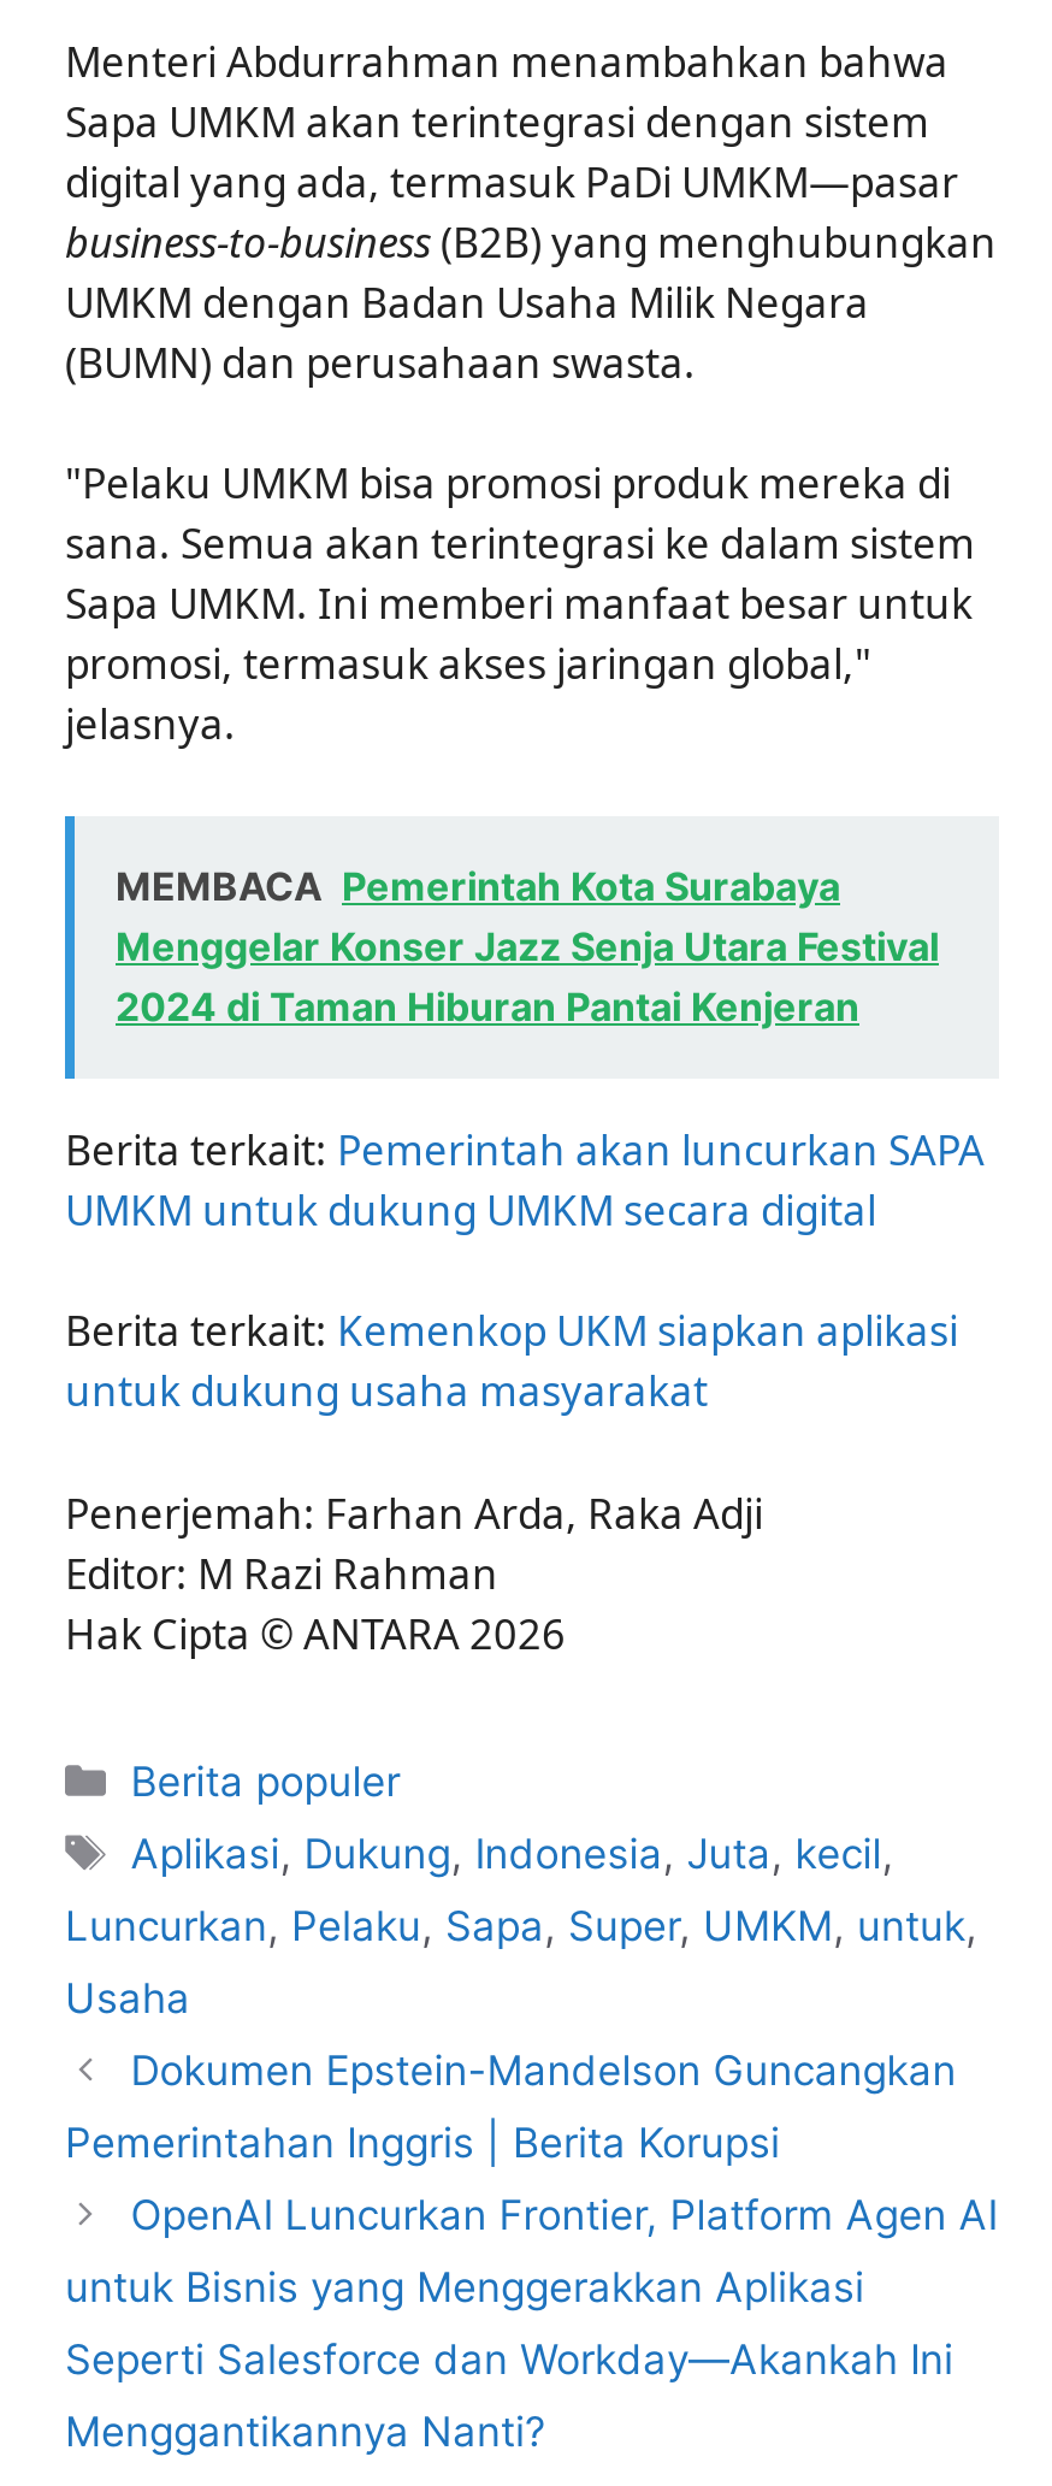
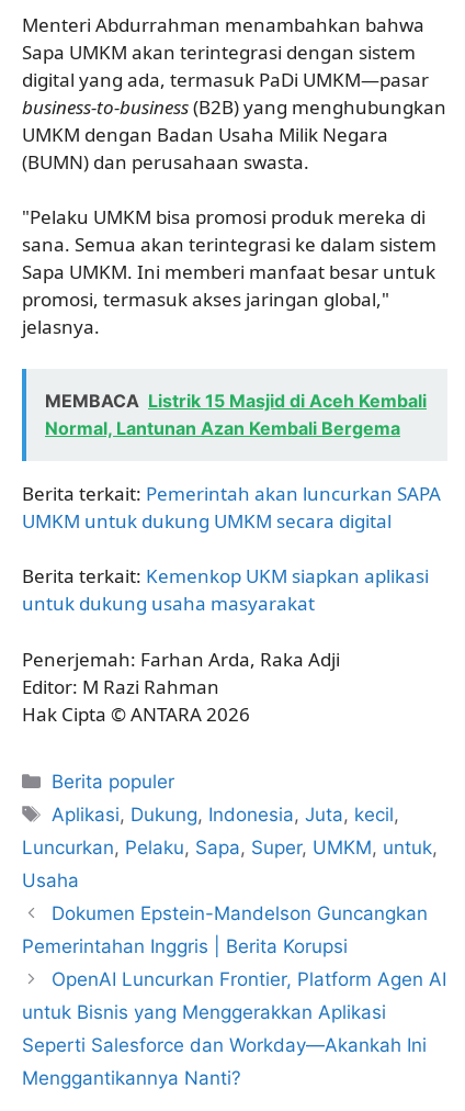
- MEMBACA Pemerintah Kota Surabaya
- Menggelar Konser Jazz Senja Utara Festival
- 2024 di Taman Hiburan Pantai Kenjeran
+ MEMBACA Listrik 15 Masjid di Aceh Kembali
+ Normal, Lantunan Azan Kembali Bergema
